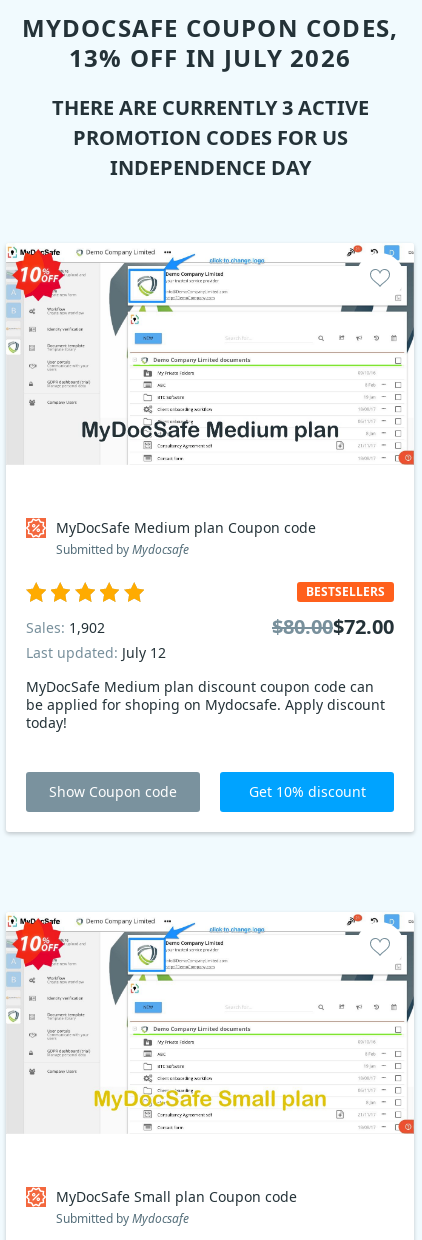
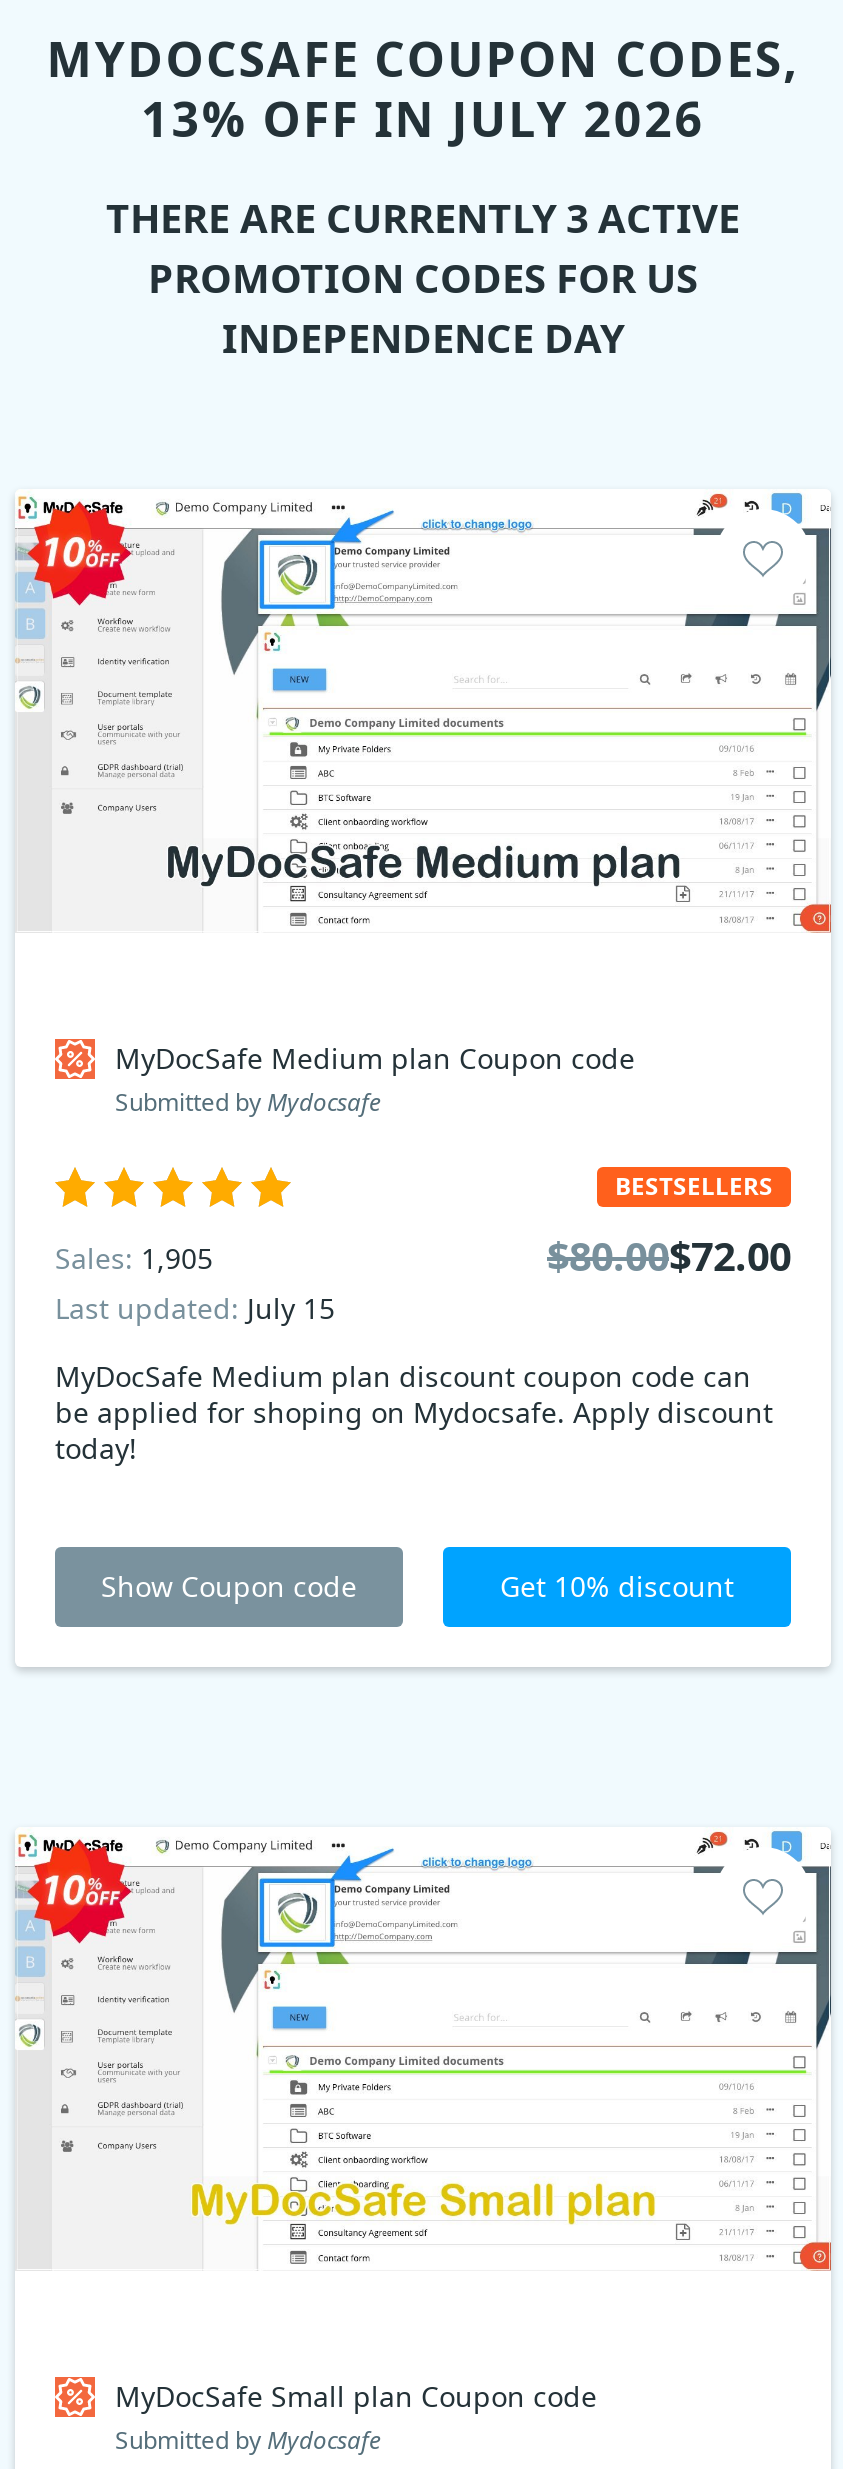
- Sales: 1,902
+ Sales: 1,905

- Last updated: July 12
+ Last updated: July 15
